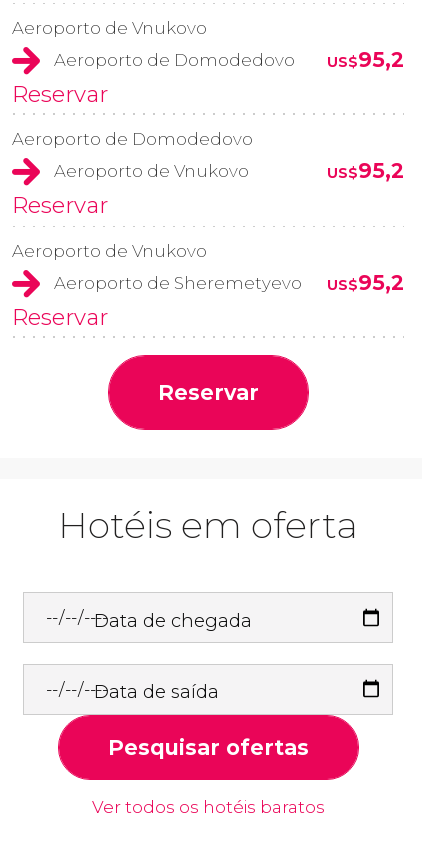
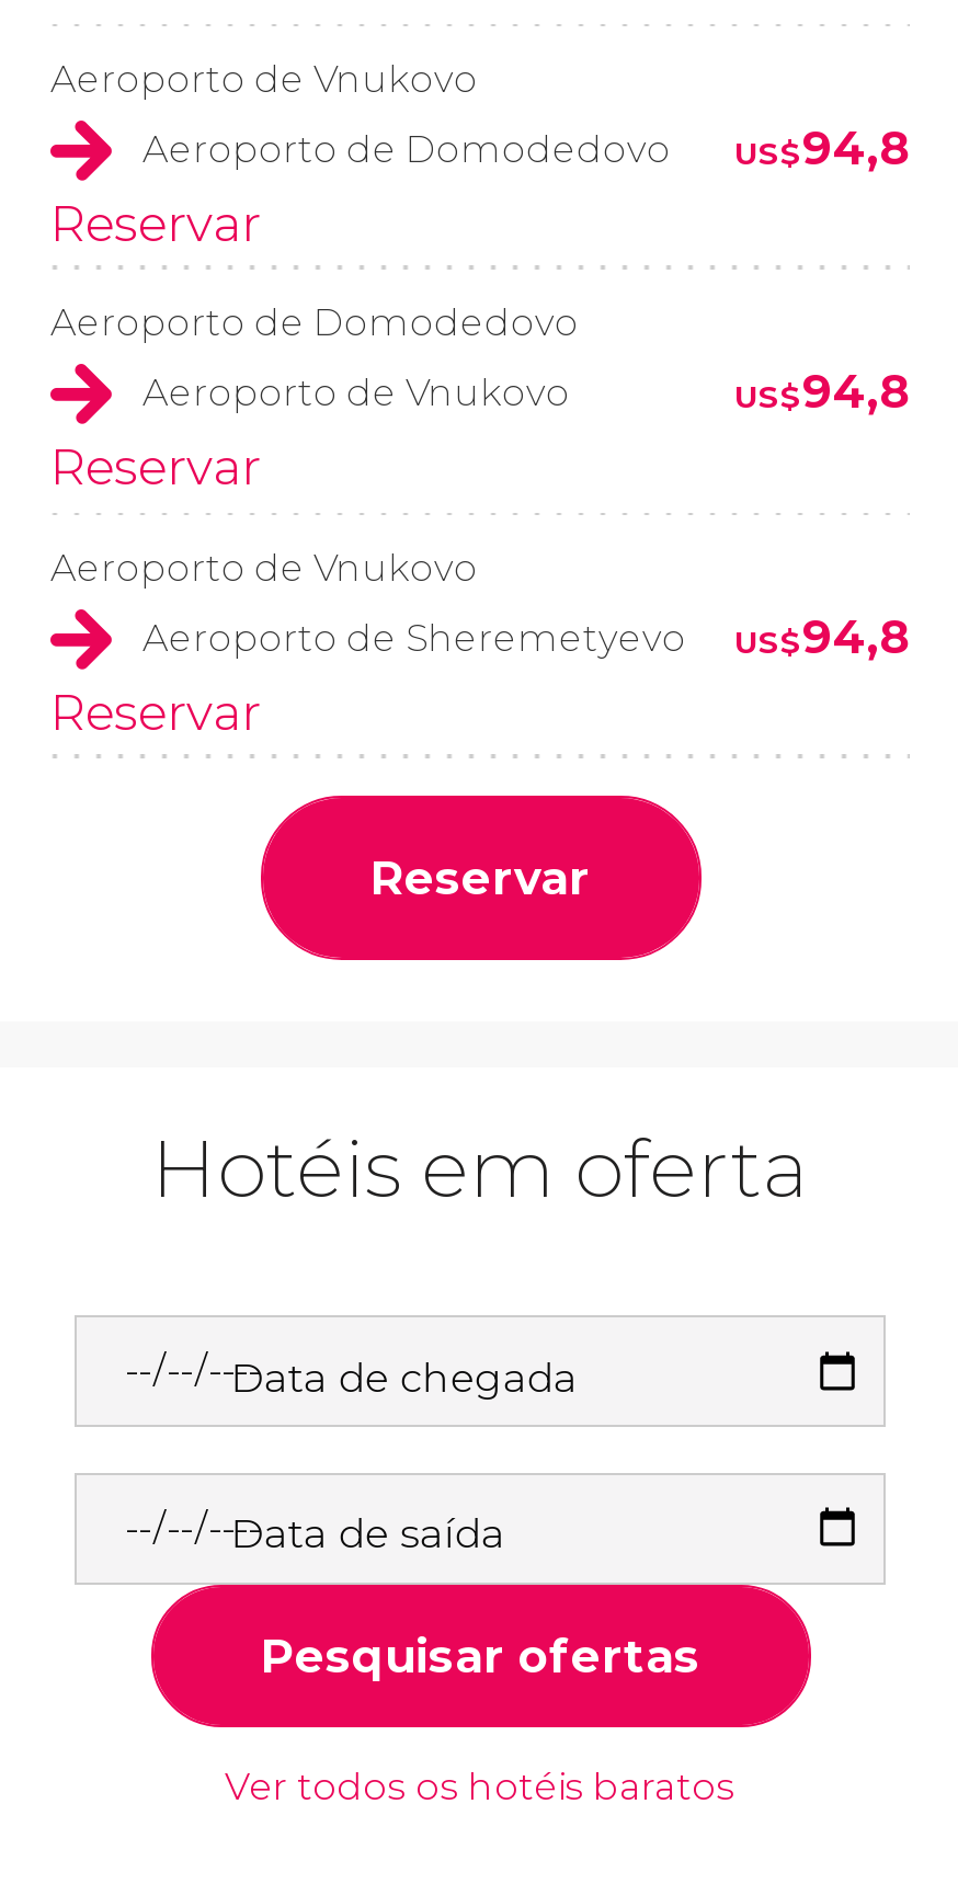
- Aeroporto de Domodedovo US$95,2
+ Aeroporto de Domodedovo US$94,8

- US$95,2
+ US$94,8

- Aeroporto de Sheremetyevo US$95,2
+ Aeroporto de Sheremetyevo US$94,8
